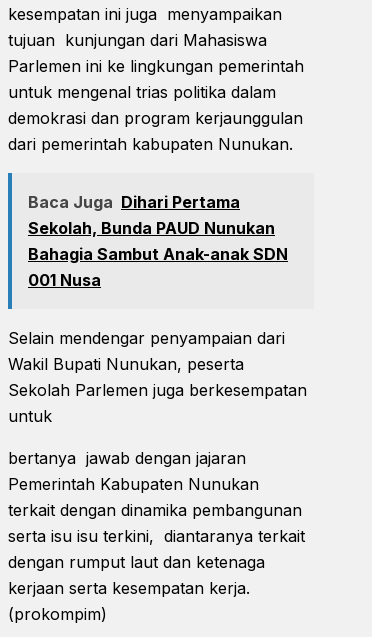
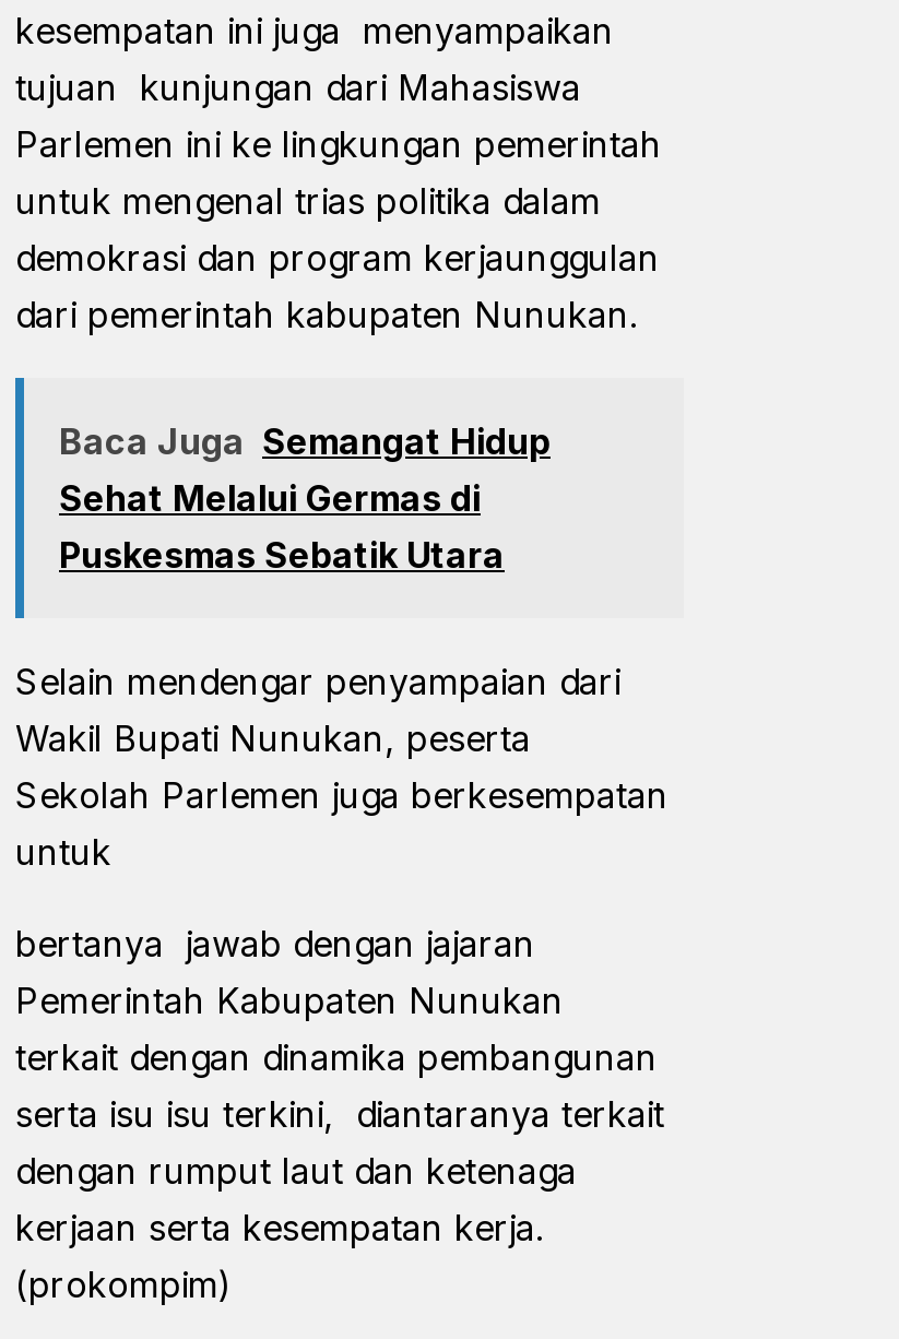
- Baca Juga Dihari Pertama
- Sekolah, Bunda PAUD Nunukan
- Bahagia Sambut Anak-anak SDN
- 001 Nusa
+ Baca Juga Semangat Hidup
+ Sehat Melalui Germas di
+ Puskesmas Sebatik Utara
